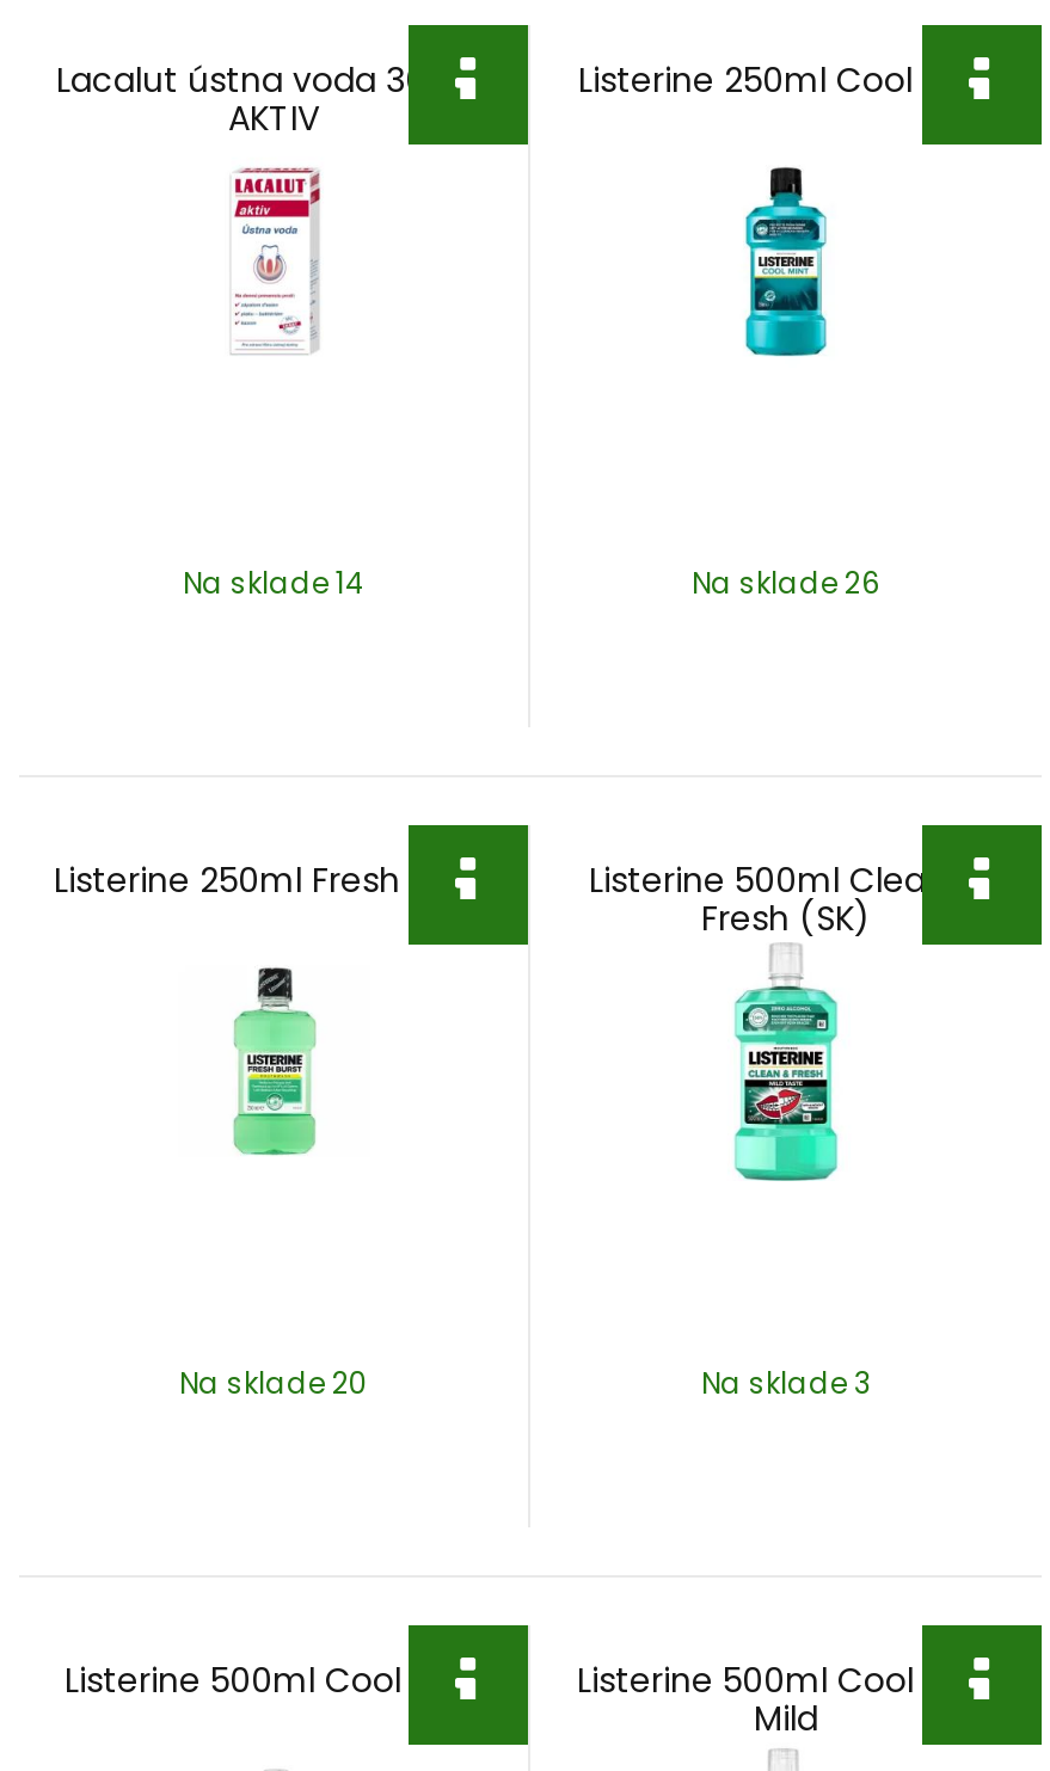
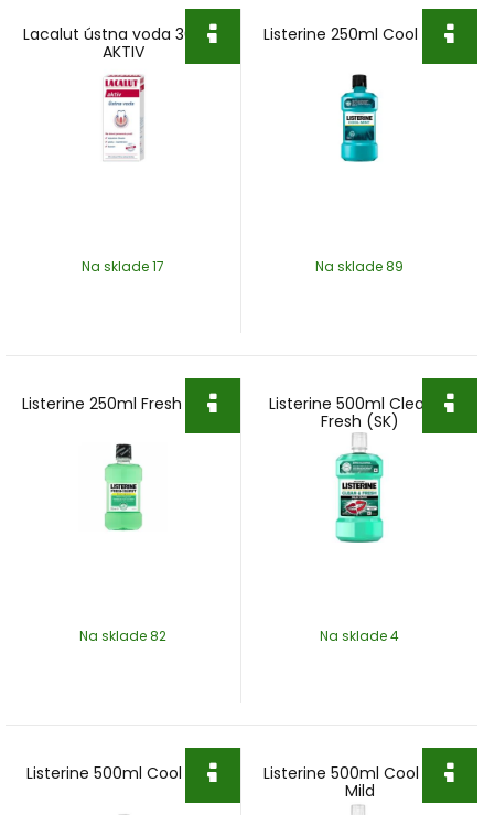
- Na sklade 14
+ Na sklade 17

- Na sklade 26
+ Na sklade 89

- Na sklade 20
+ Na sklade 82

- Na sklade 3
+ Na sklade 4
